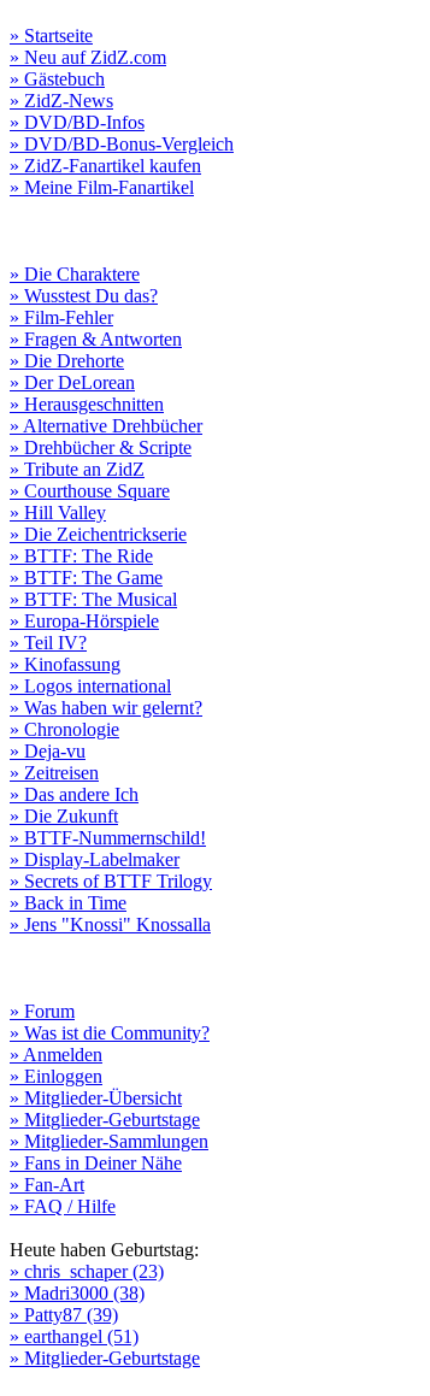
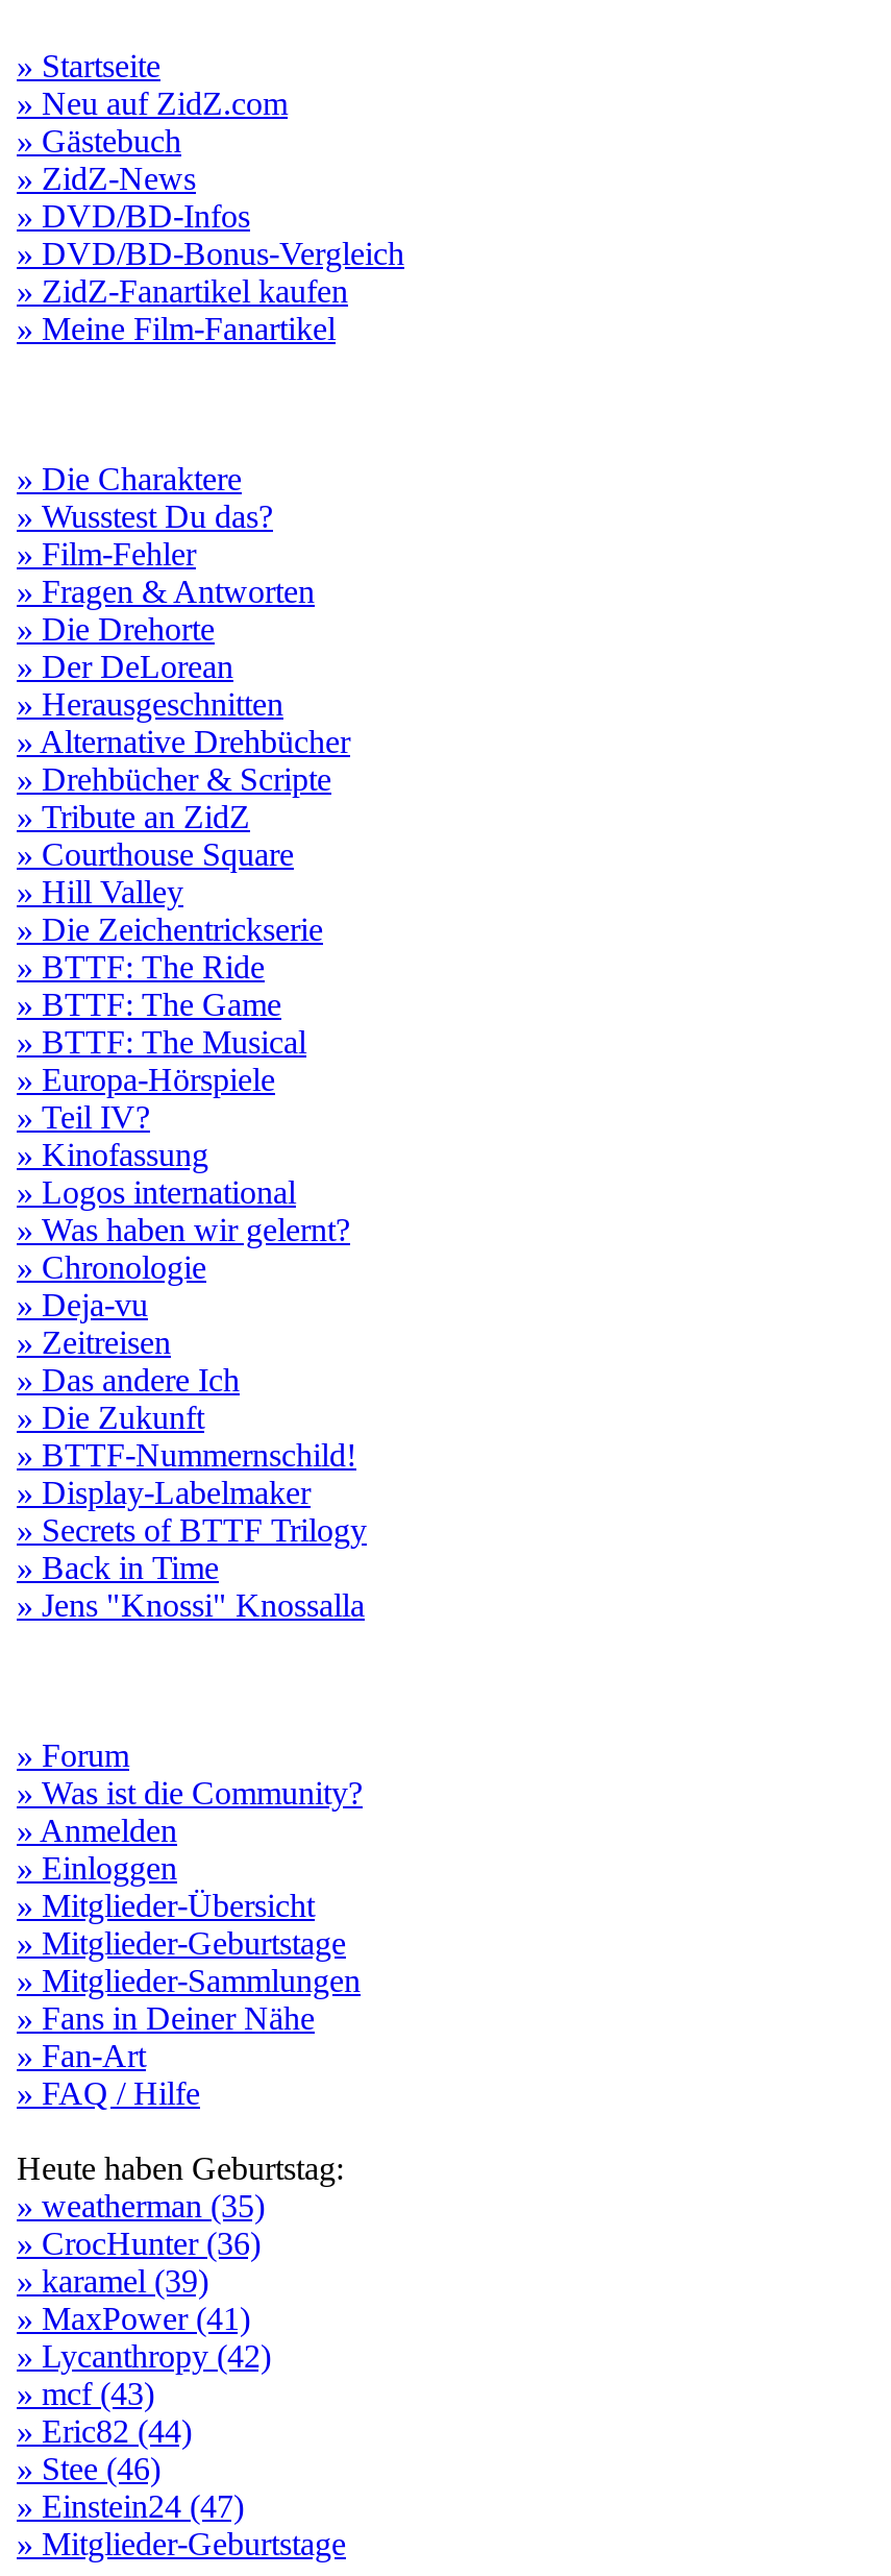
- » chris_schaper (23)
- » Madri3000 (38)
- » Patty87 (39)
- » earthangel (51)
+ » weatherman (35)
+ » CrocHunter (36)
+ » karamel (39)
+ » MaxPower (41)
+ » Lycanthropy (42)
+ » mcf (43)
+ » Eric82 (44)
+ » Stee (46)
+ » Einstein24 (47)
